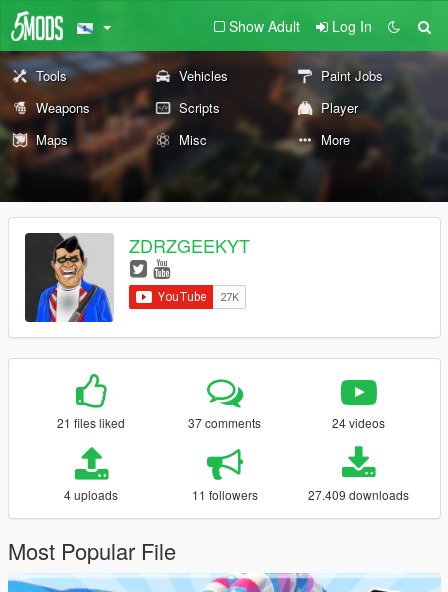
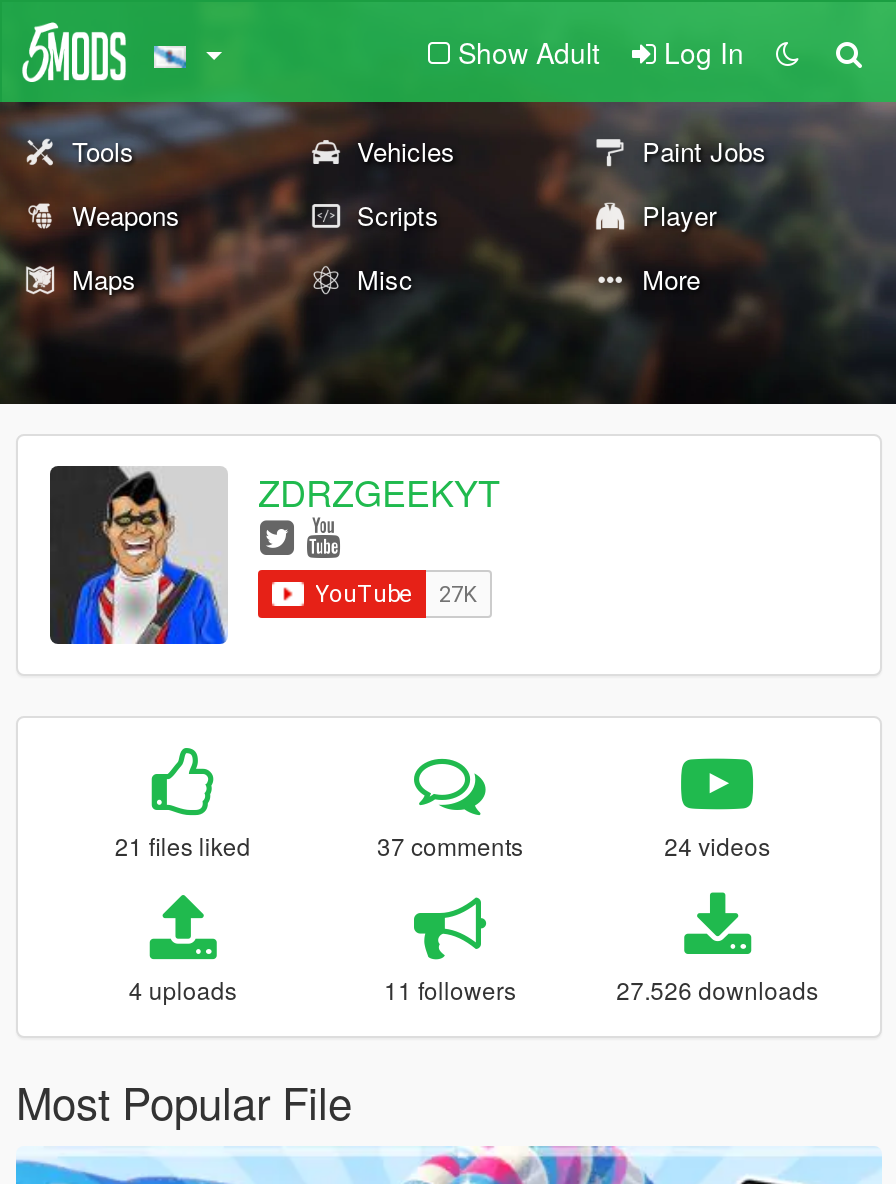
- 27.409 downloads
+ 27.526 downloads
